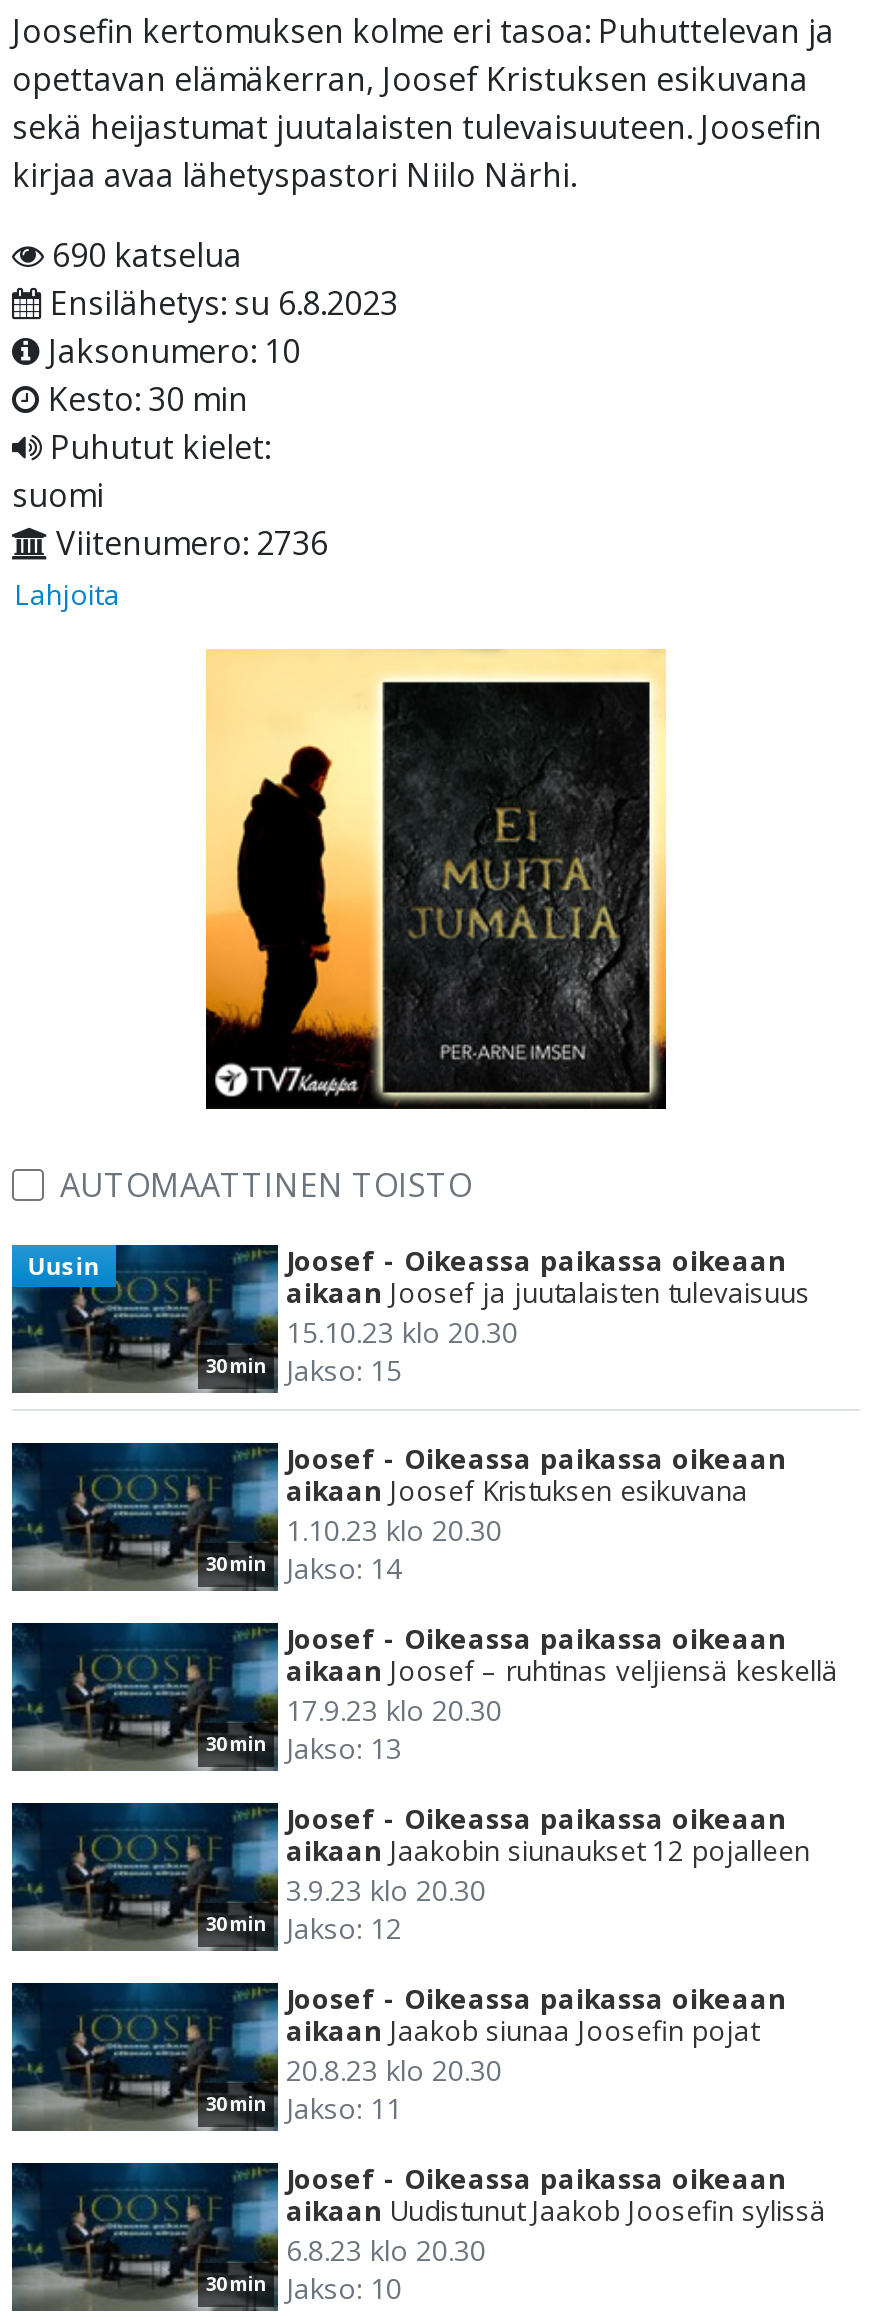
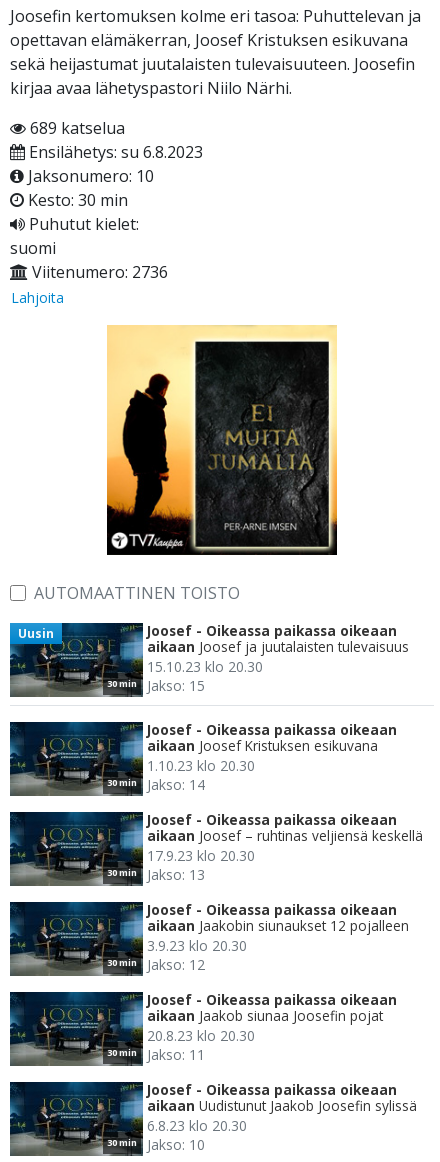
- 690 katselua
+ 689 katselua
